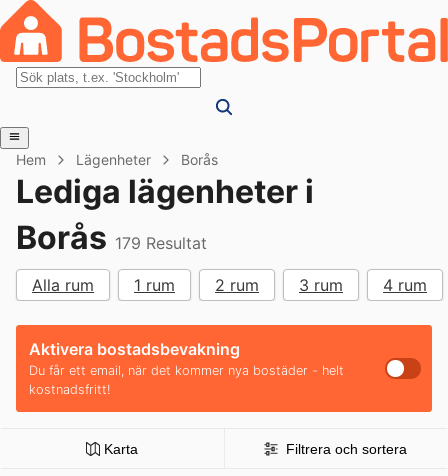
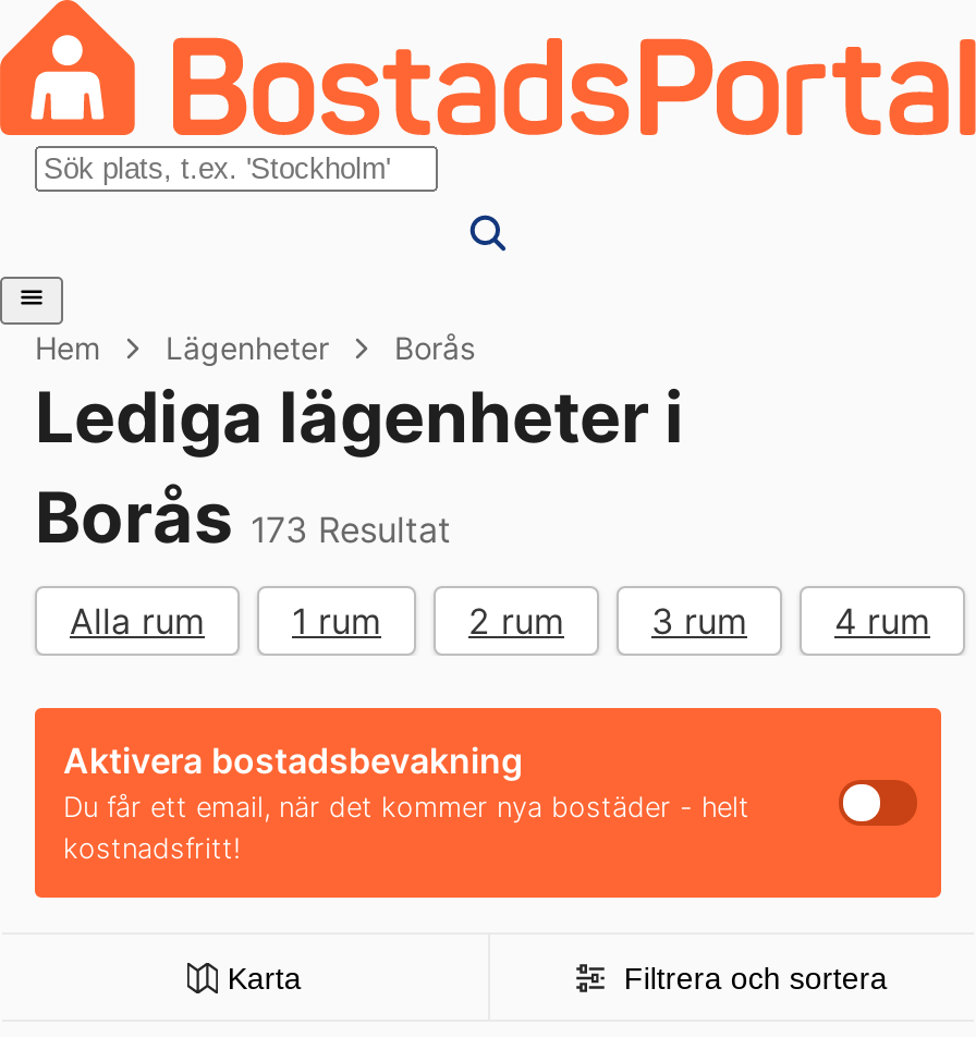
- Borås 179 Resultat
+ Borås 173 Resultat
